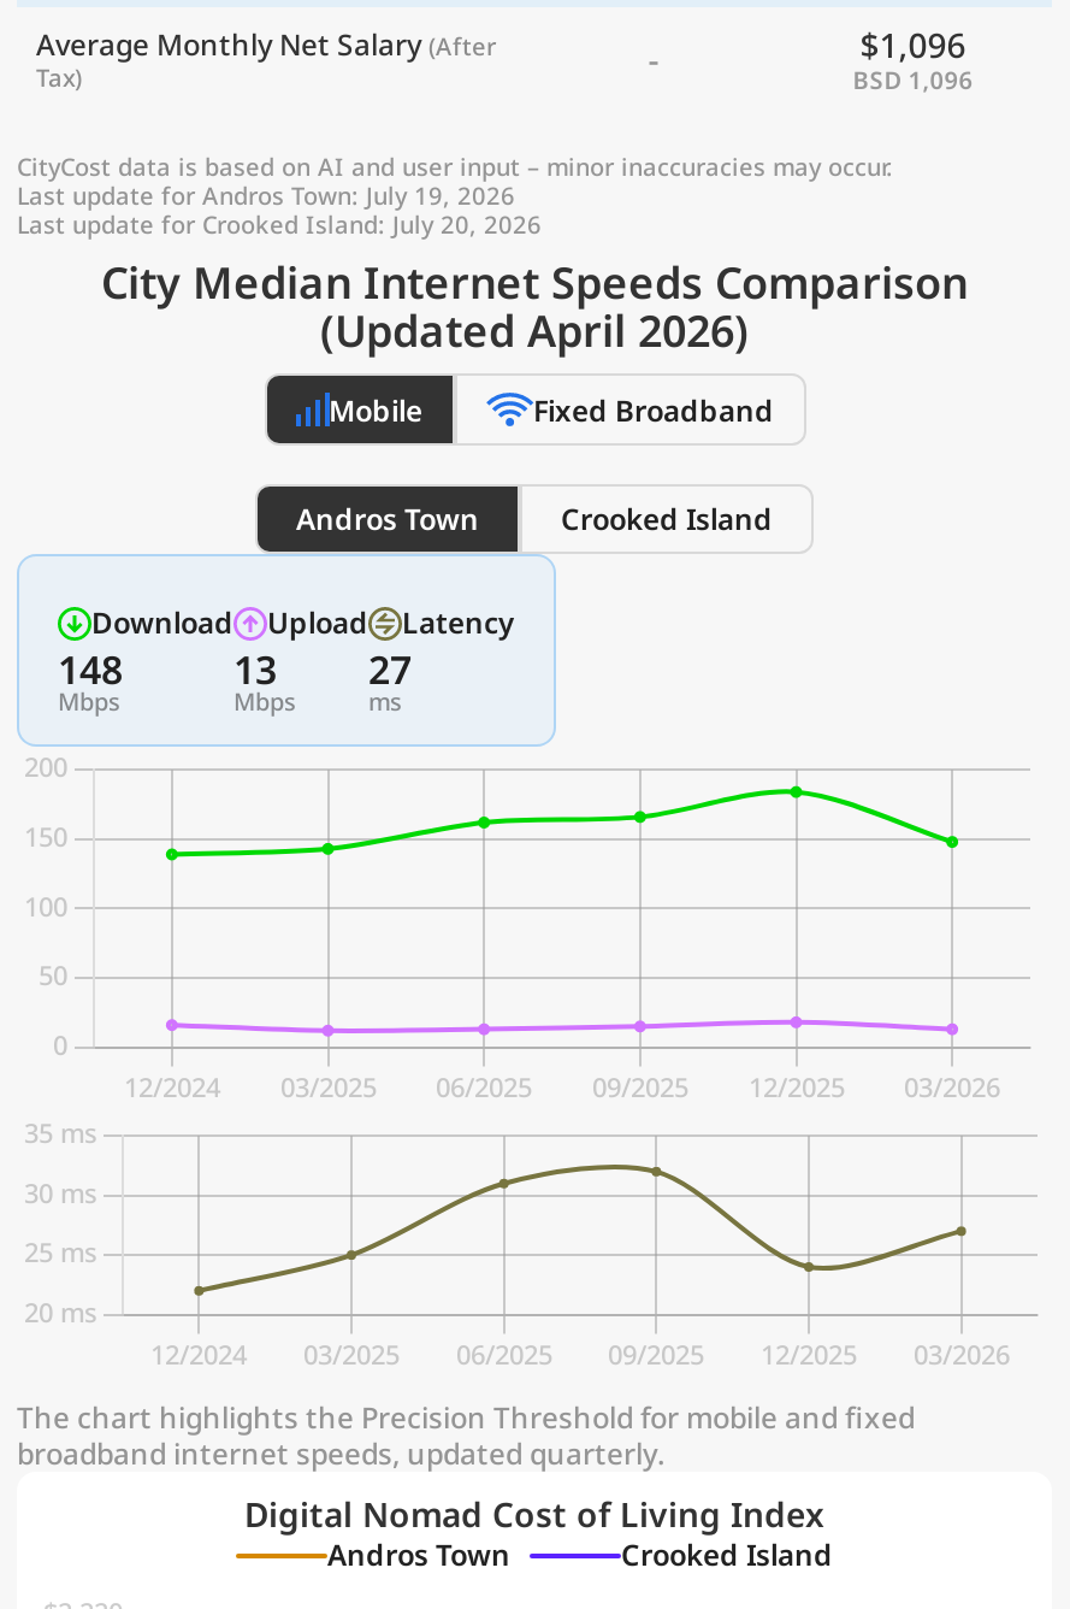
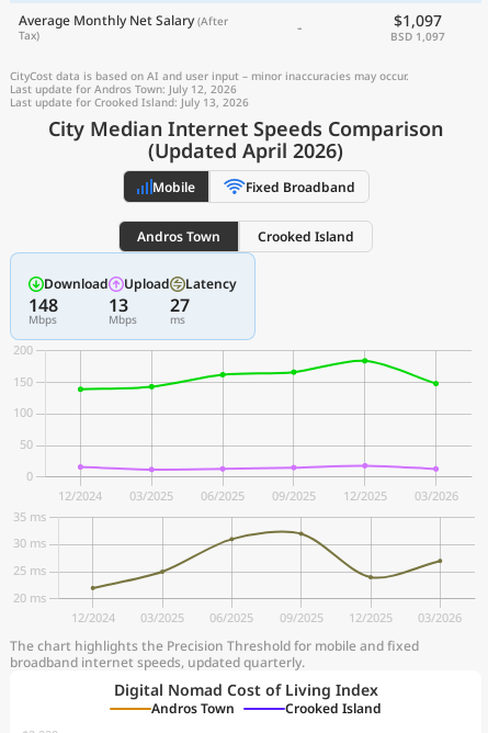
- $1,096
+ $1,097

- BSD 1,096
+ BSD 1,097

- Last update for Andros Town: July 19, 2026
+ Last update for Andros Town: July 12, 2026

- Last update for Crooked Island: July 20, 2026
+ Last update for Crooked Island: July 13, 2026
